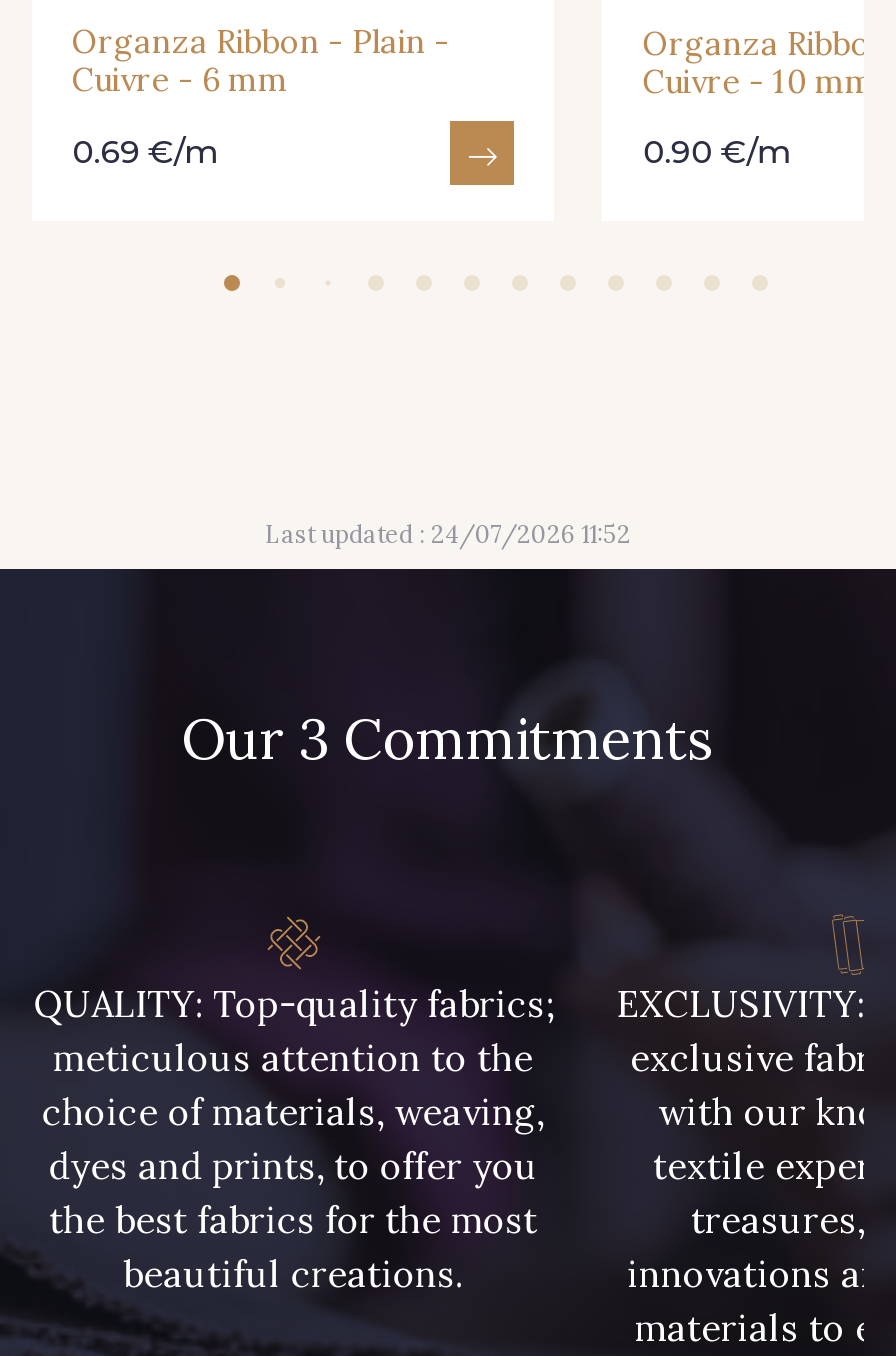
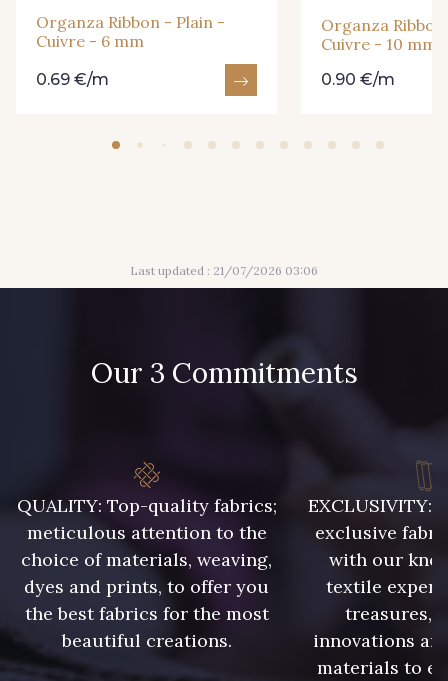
- Last updated : 24/07/2026 11:52
+ Last updated : 21/07/2026 03:06
